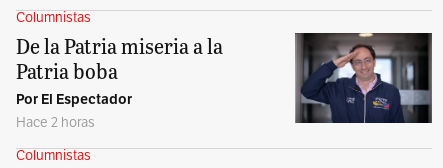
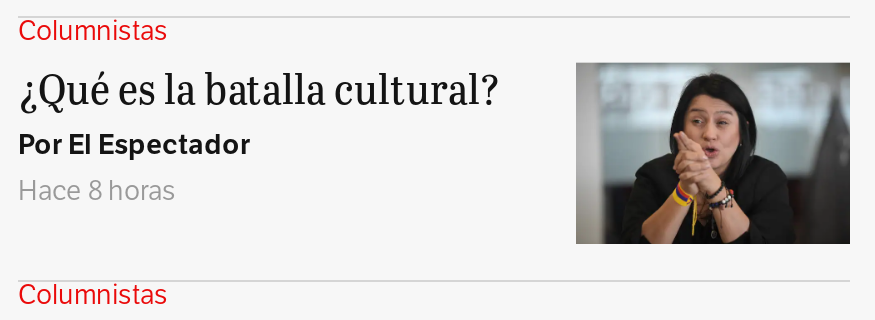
- De la Patria miseria a la
- Patria boba
+ ¿Qué es la batalla cultural?

- [image]
+ [image]

moved up: Por El Espectador

- Hace 2 horas
+ Hace 8 horas
